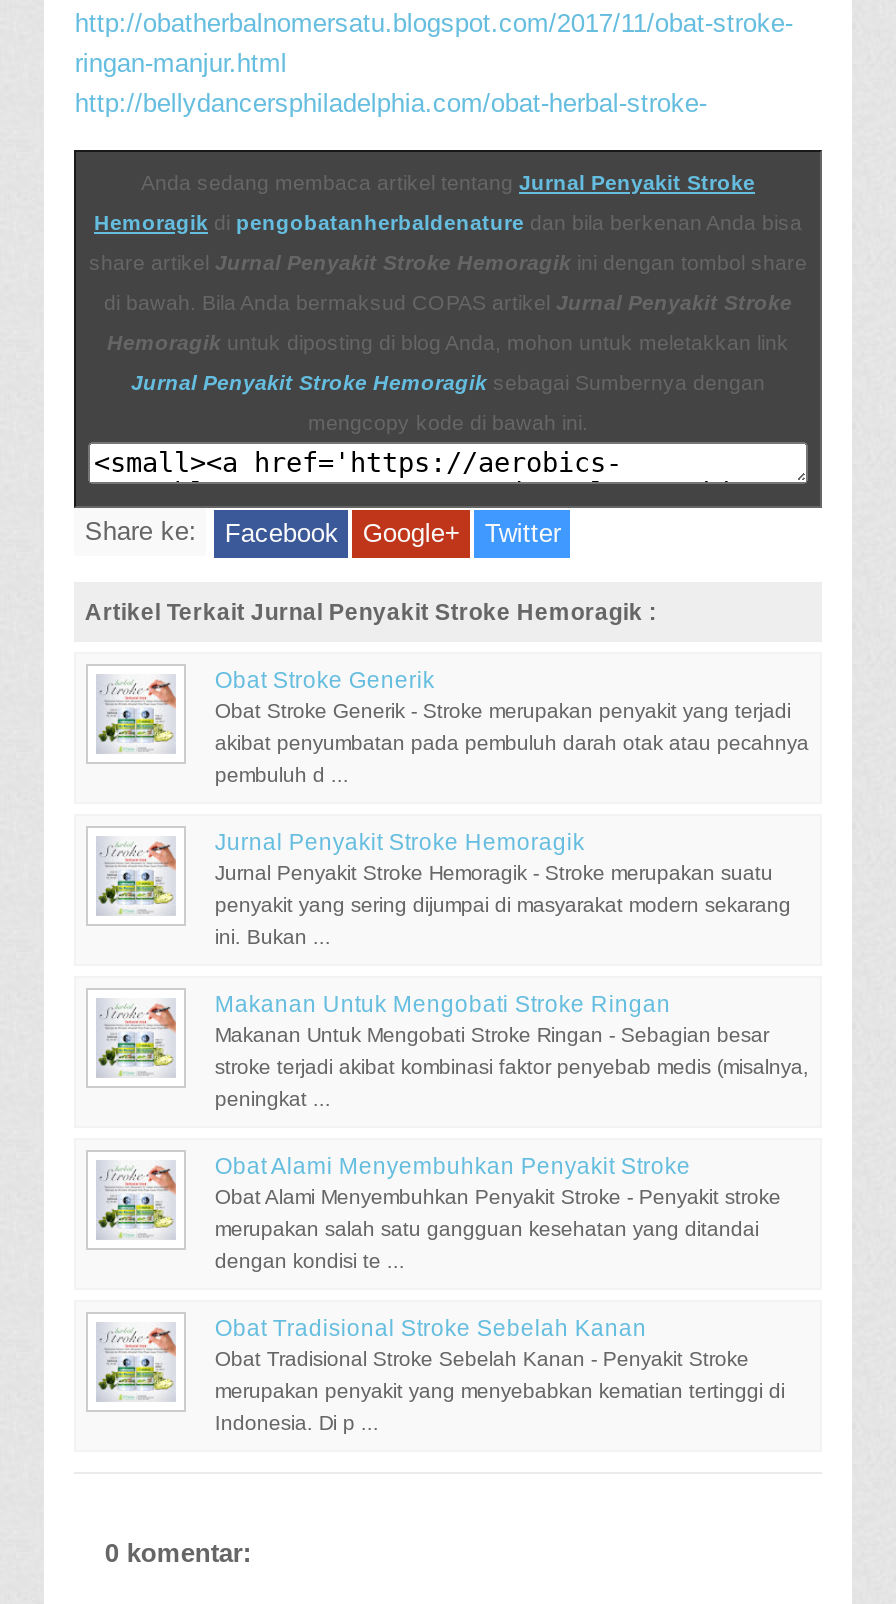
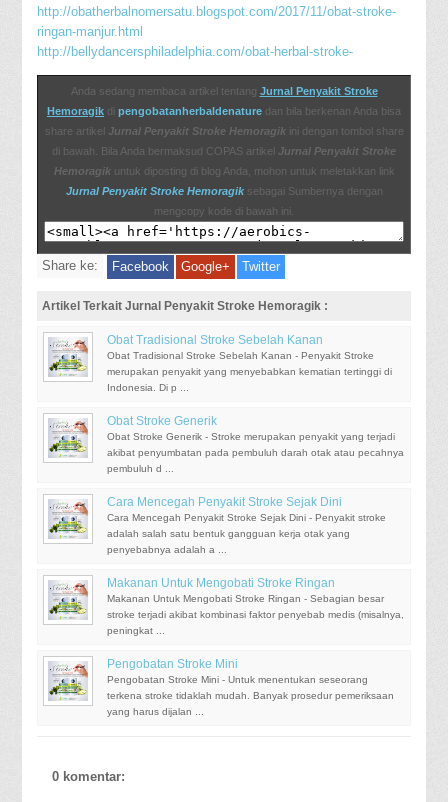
moved down: Obat Stroke Generik | Obat Stroke Generik - Stroke merupakan penyakit yang terjadi | akibat penyumbatan pada pembuluh darah otak atau pecahnya | pembuluh d ...

- Jurnal Penyakit Stroke Hemoragik
- Jurnal Penyakit Stroke Hemoragik - Stroke merupakan suatu
- penyakit yang sering dijumpai di masyarakat modern sekarang
- ini. Bukan ...
- Obat Alami Menyembuhkan Penyakit Stroke
- Obat Alami Menyembuhkan Penyakit Stroke - Penyakit stroke
- merupakan salah satu gangguan kesehatan yang ditandai
- dengan kondisi te ...

moved down: Makanan Untuk Mengobati Stroke Ringan | Makanan Untuk Mengobati Stroke Ringan - Sebagian besar | stroke terjadi akibat kombinasi faktor penyebab medis (misalnya, | peningkat ...

moved up: [image] | Obat Tradisional Stroke Sebelah Kanan | Obat Tradisional Stroke Sebelah Kanan - Penyakit Stroke | merupakan penyakit yang menyebabkan kematian tertinggi di | Indonesia. Di p ...

+ Cara Mencegah Penyakit Stroke Sejak Dini
+ Cara Mencegah Penyakit Stroke Sejak Dini - Penyakit stroke
+ adalah salah satu bentuk gangguan kerja otak yang
+ penyebabnya adalah a ...
+ Pengobatan Stroke Mini
+ Pengobatan Stroke Mini - Untuk menentukan seseorang
+ terkena stroke tidaklah mudah. Banyak prosedur pemeriksaan
+ yang harus dijalan ...
